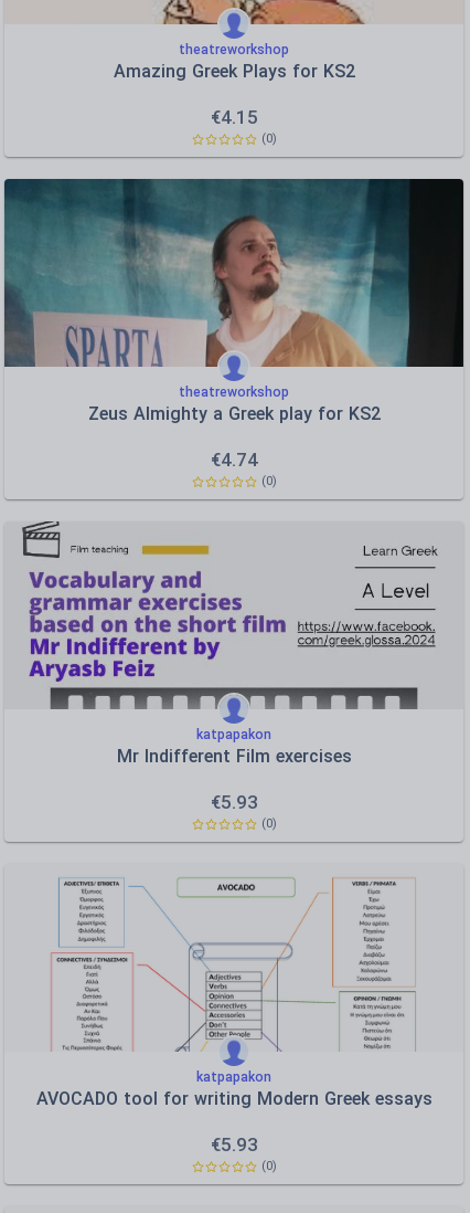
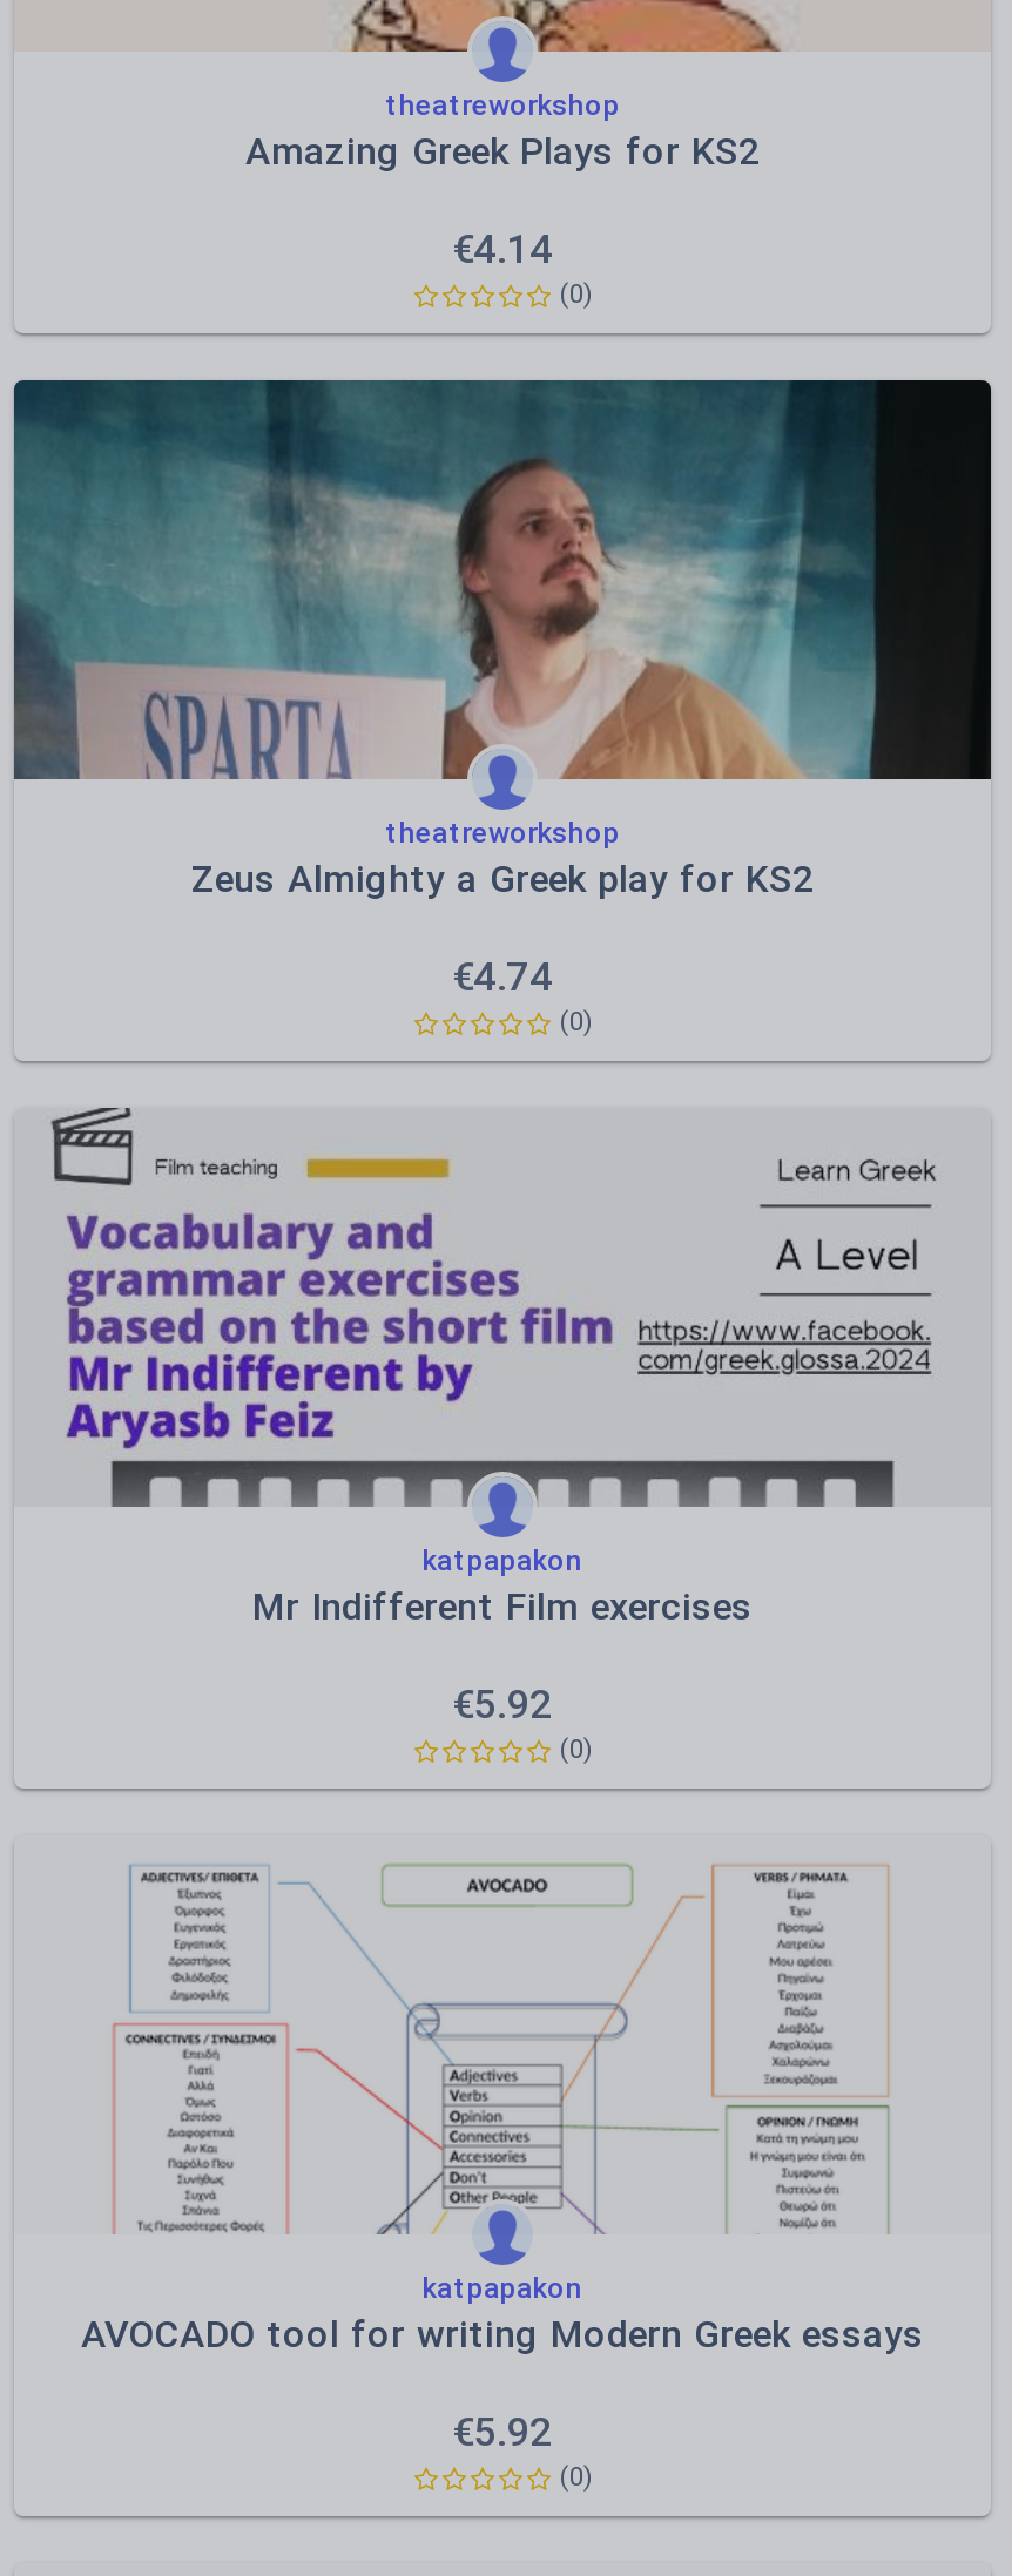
- €4.15
+ €4.14

- €5.93
+ €5.92

- €5.93
+ €5.92
